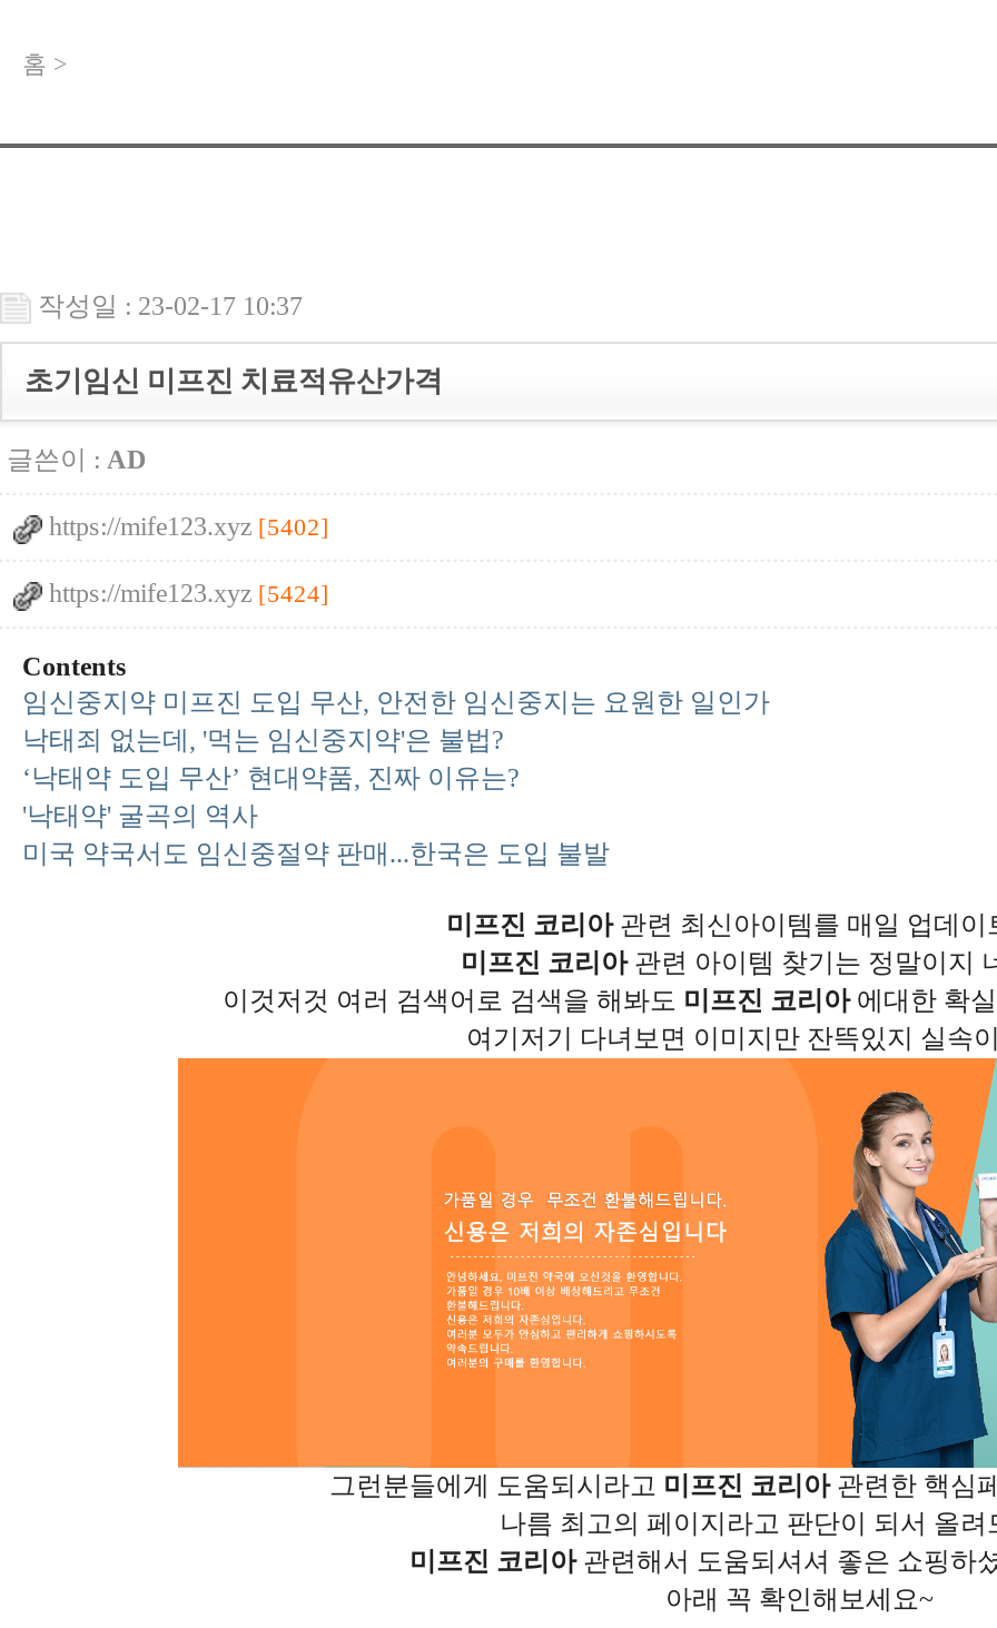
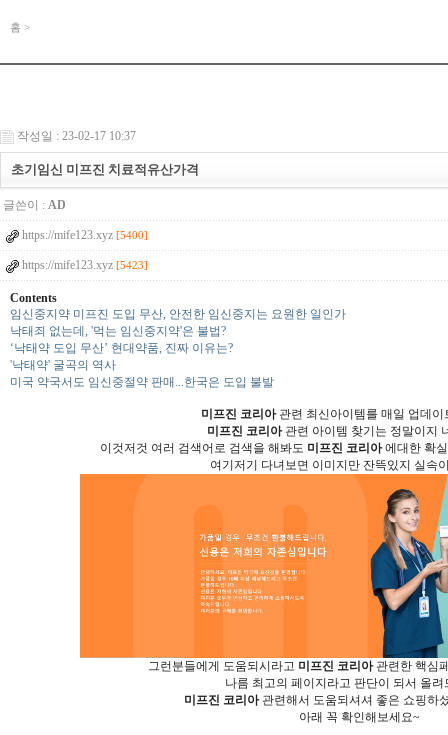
- https://mife123.xyz [5402]
+ https://mife123.xyz [5400]

- https://mife123.xyz [5424]
+ https://mife123.xyz [5423]
